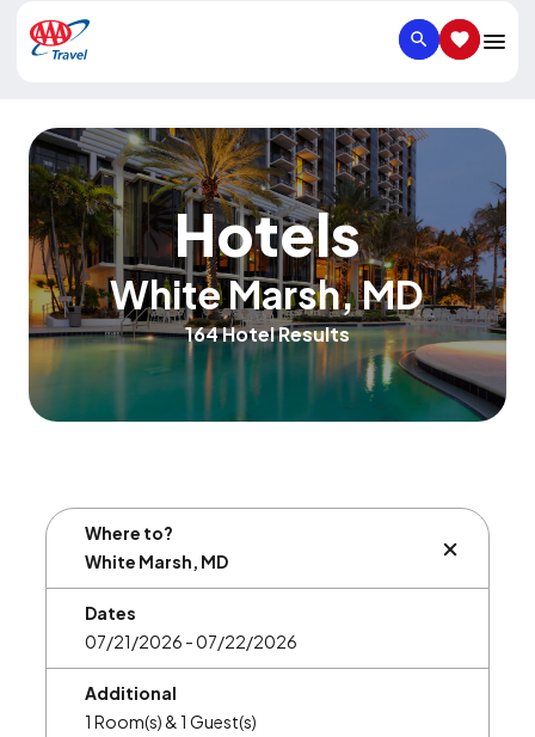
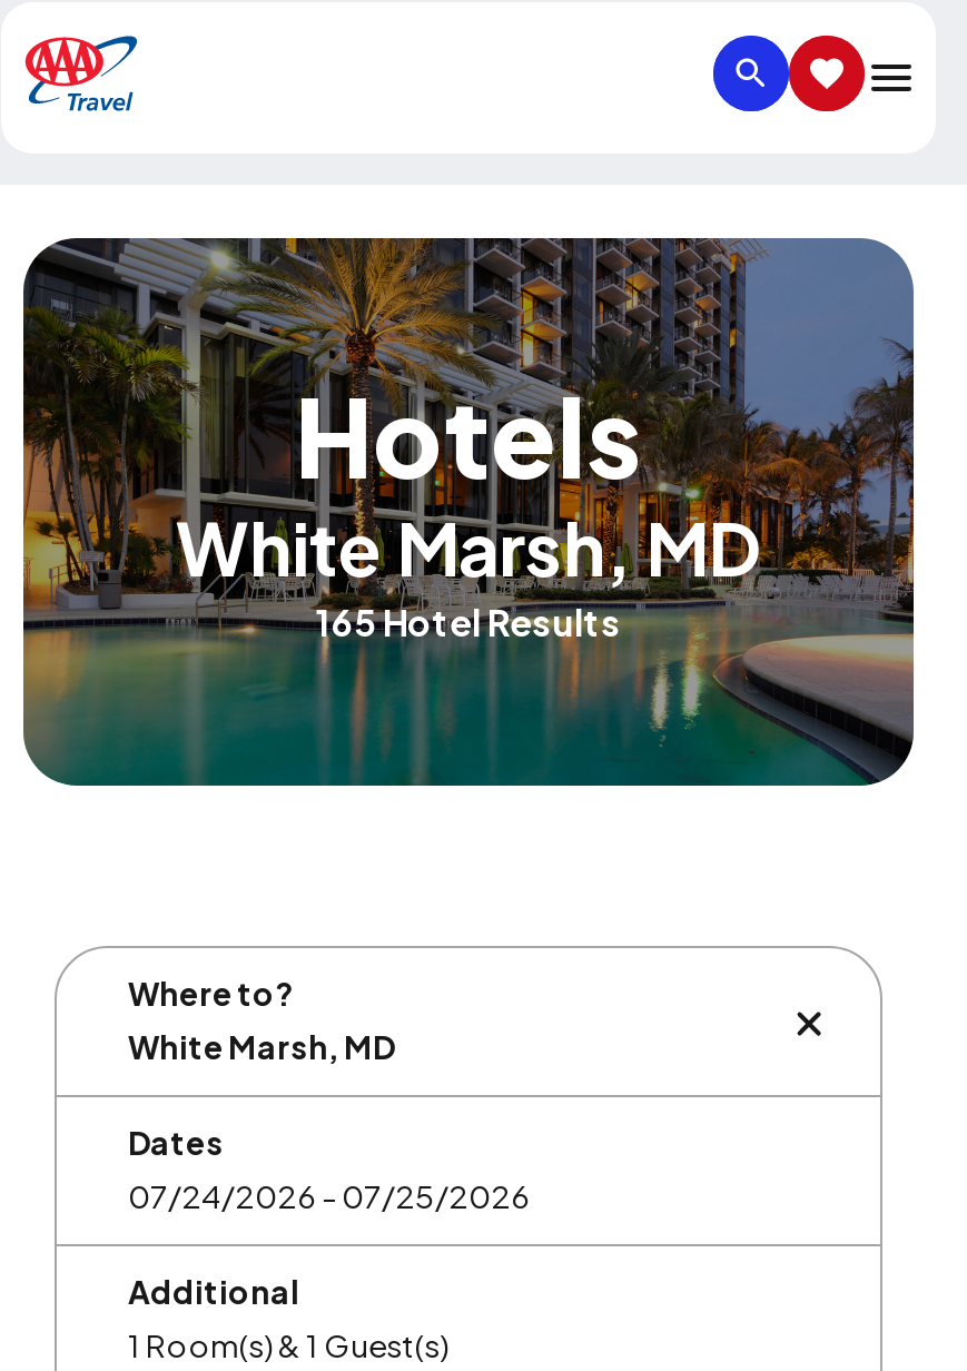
- 164 Hotel Results
+ 165 Hotel Results
